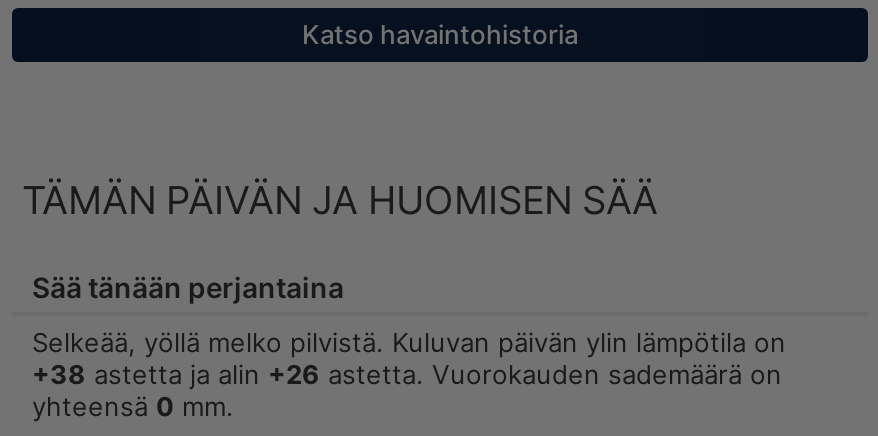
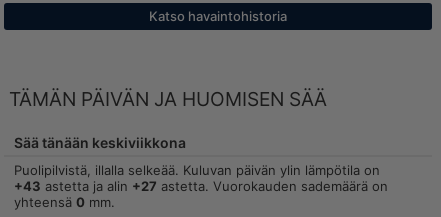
- Sää tänään perjantaina
+ Sää tänään keskiviikkona

- Selkeää, yöllä melko pilvistä. Kuluvan päivän ylin lämpötila on
- +38 astetta ja alin +26 astetta. Vuorokauden sademäärä on
+ Puolipilvistä, illalla selkeää. Kuluvan päivän ylin lämpötila on
+ +43 astetta ja alin +27 astetta. Vuorokauden sademäärä on
